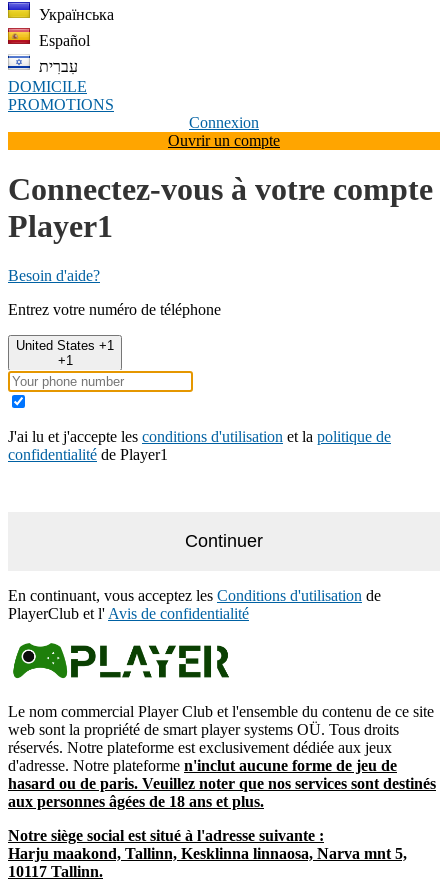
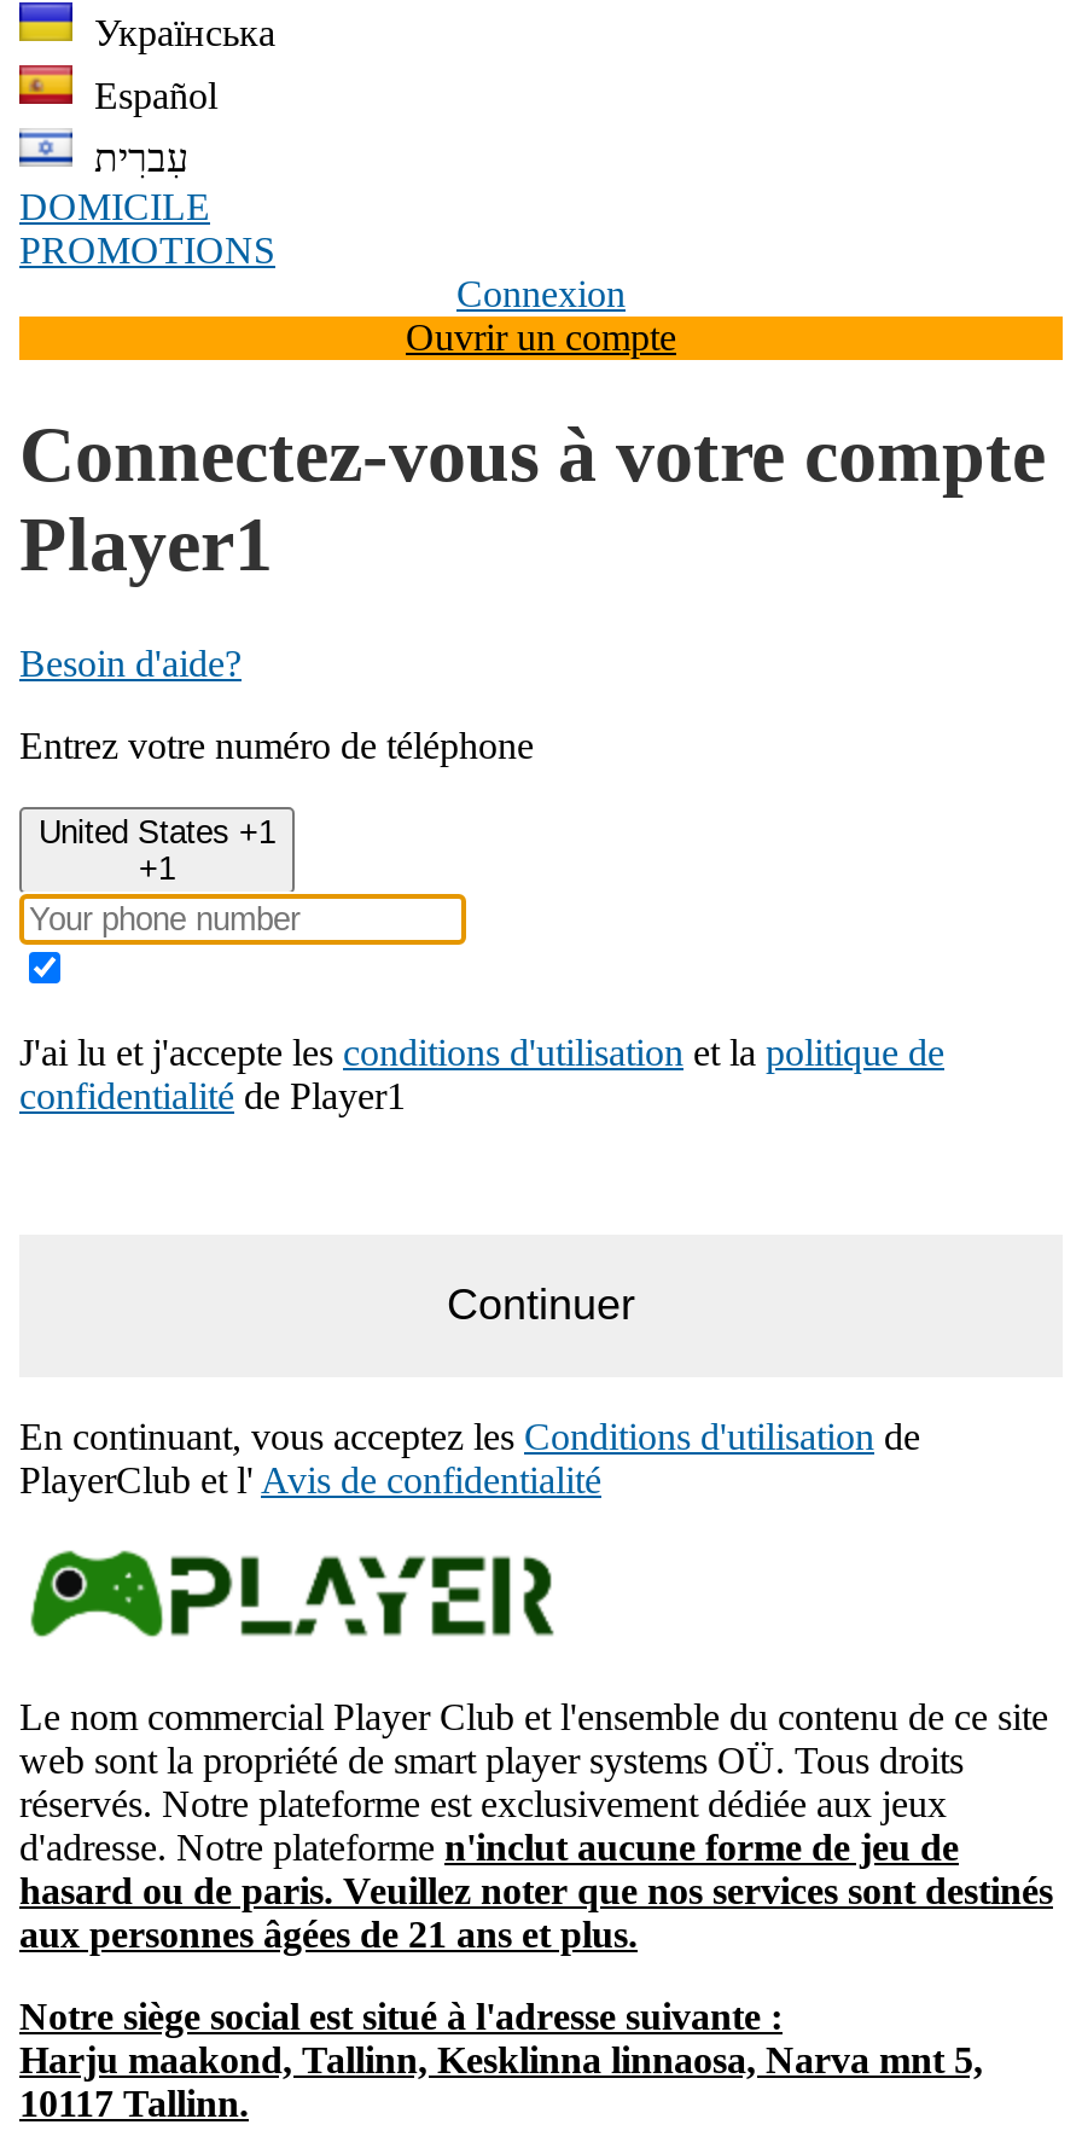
- aux personnes âgées de 18 ans et plus.
+ aux personnes âgées de 21 ans et plus.
